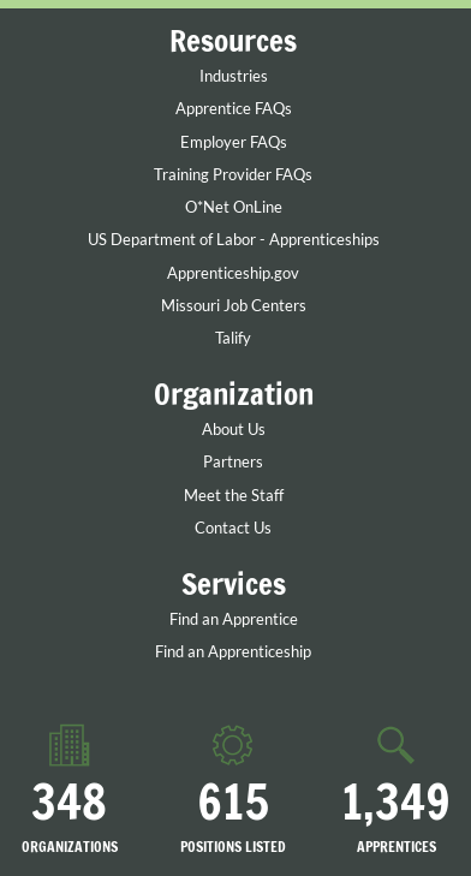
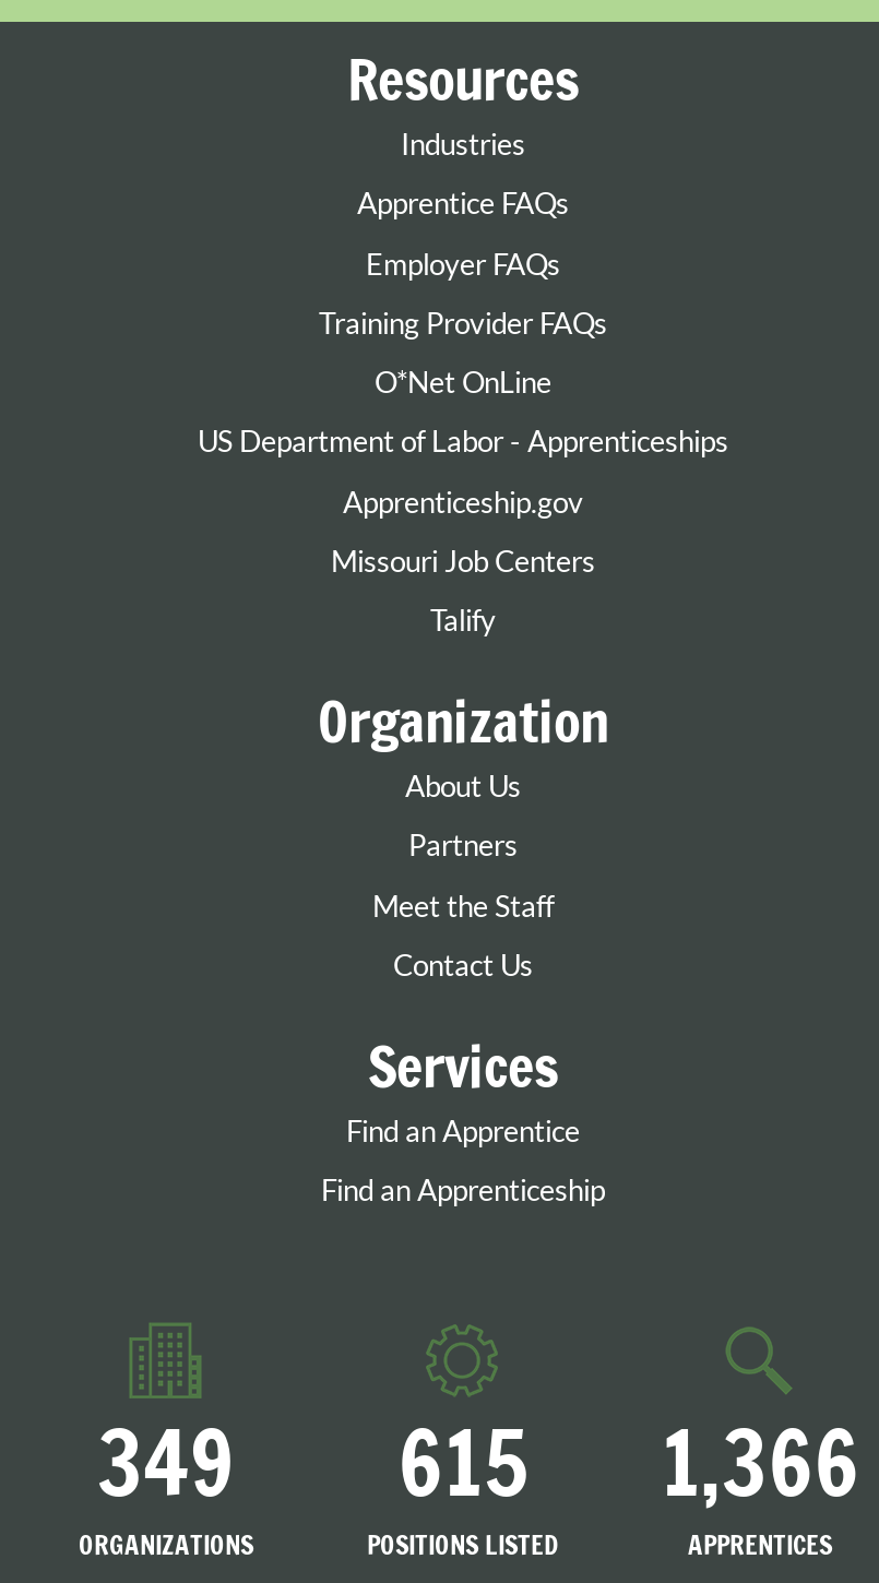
- 348
+ 349

- 1,349
+ 1,366
